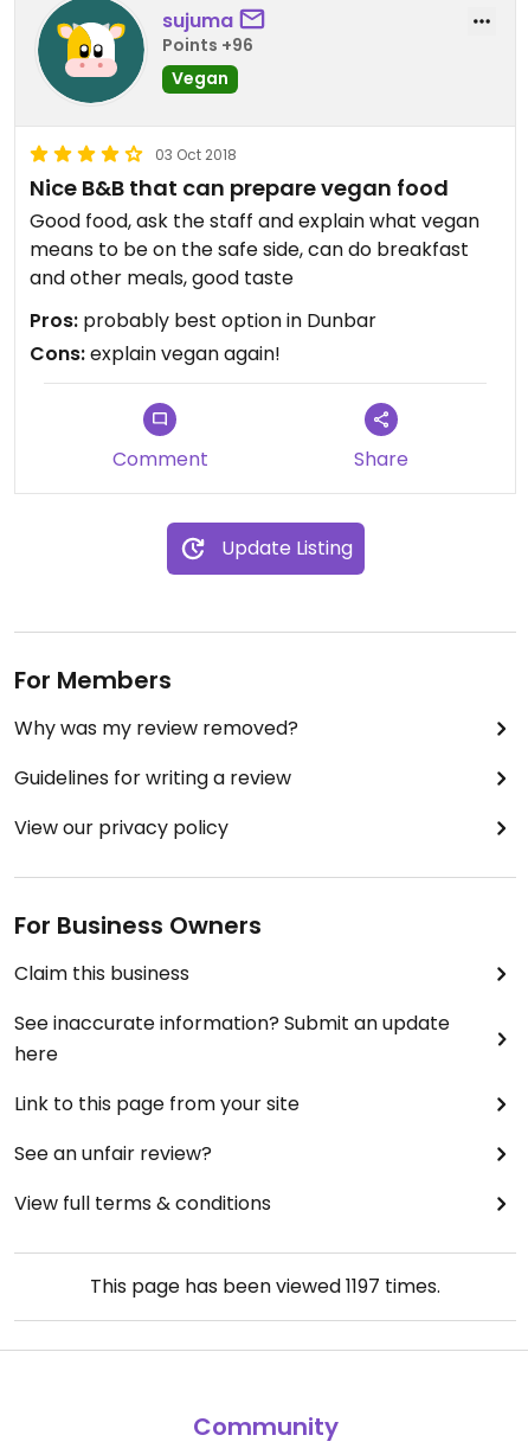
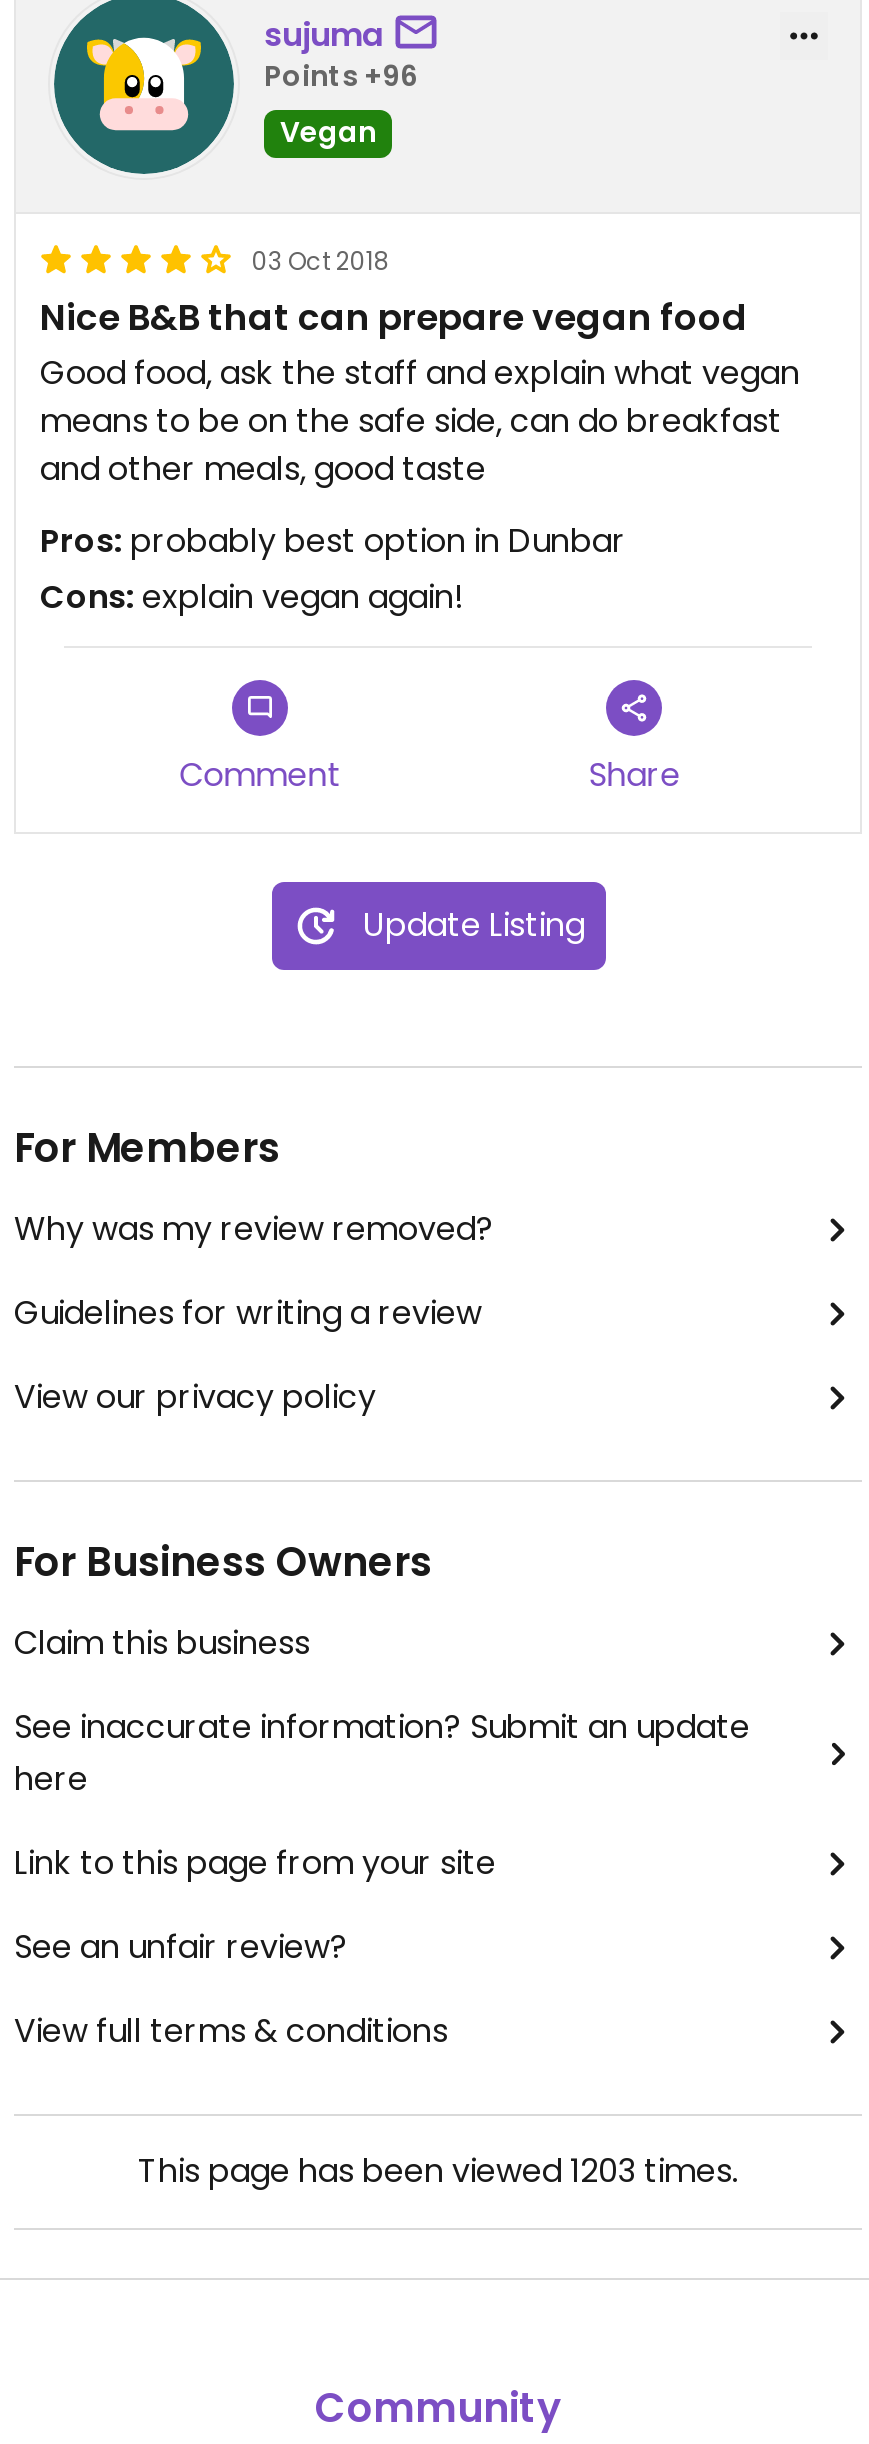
- This page has been viewed 1197 times.
+ This page has been viewed 1203 times.
